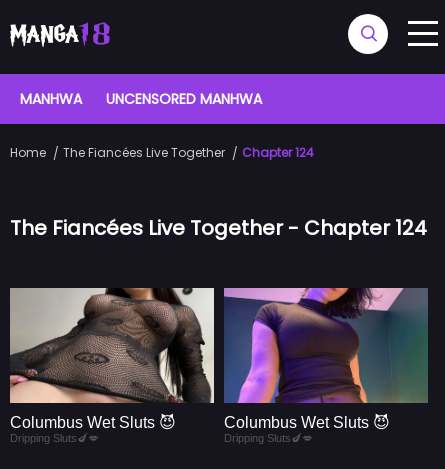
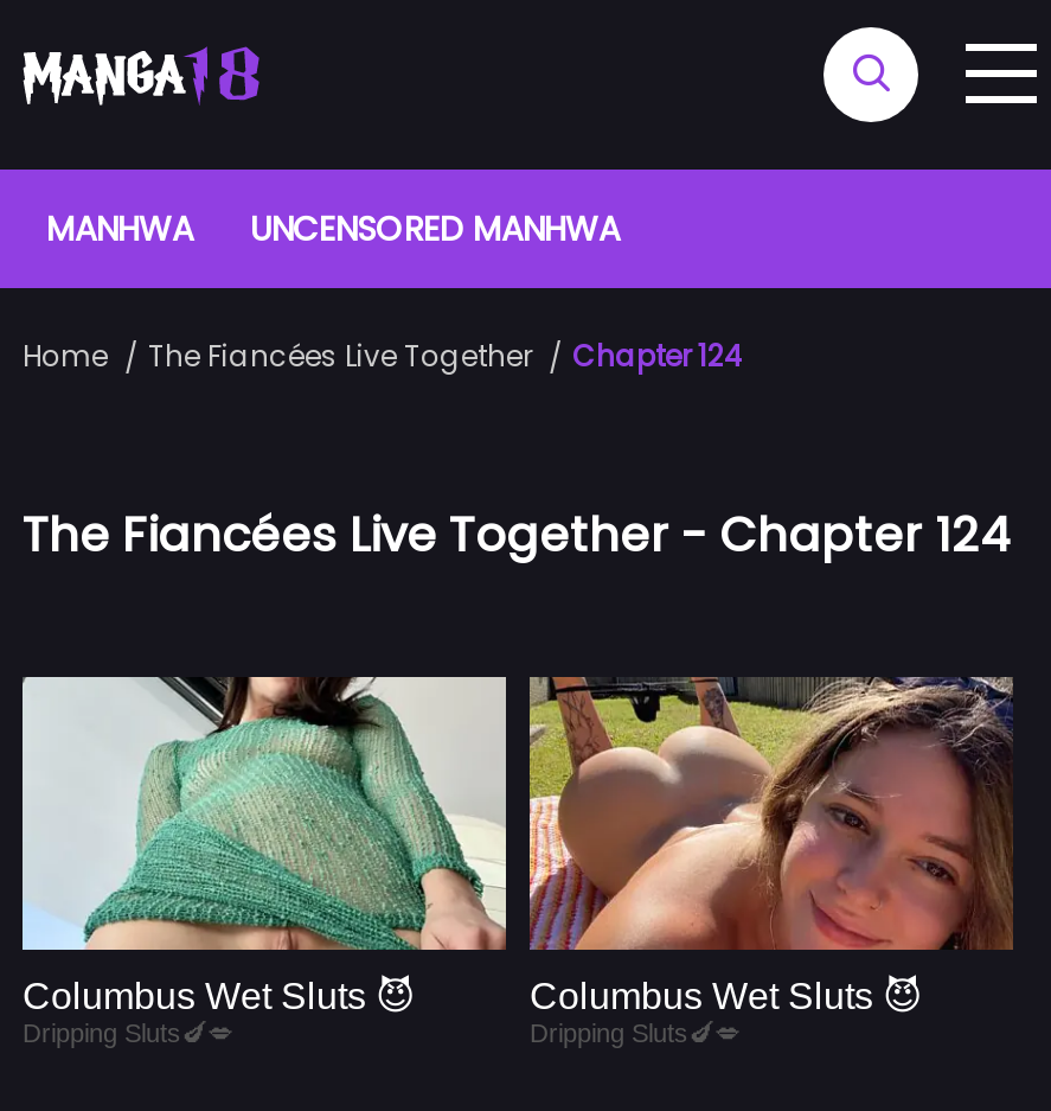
- [image]
+ [image]

- [image]
+ [image]
